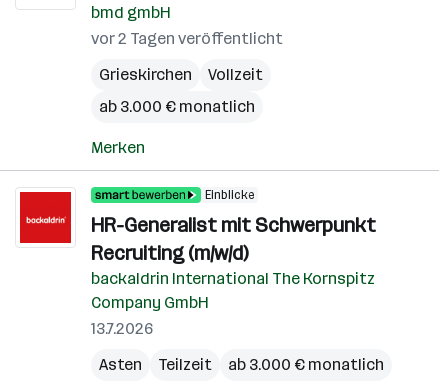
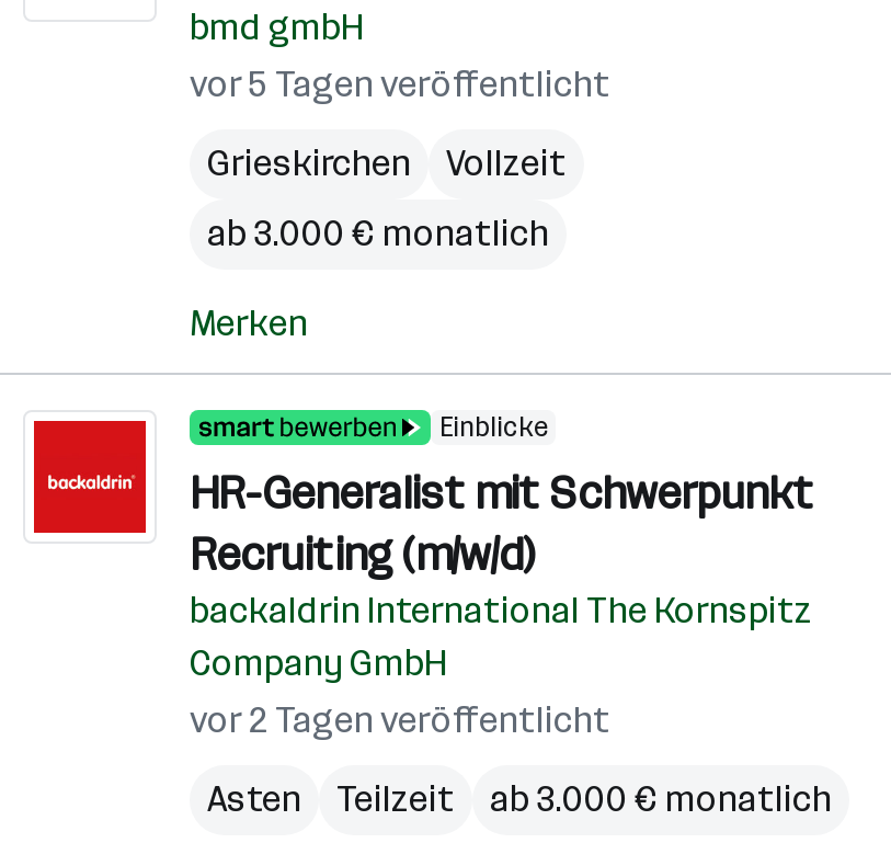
+ vor 5 Tagen veröffentlicht

moved down: vor 2 Tagen veröffentlicht

- 13.7.2026
